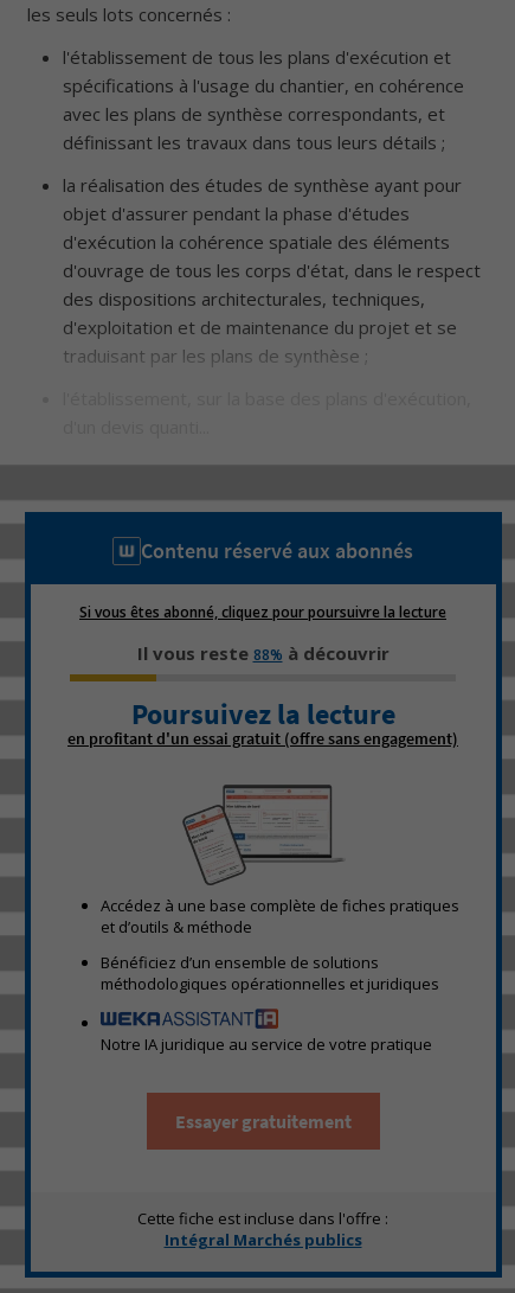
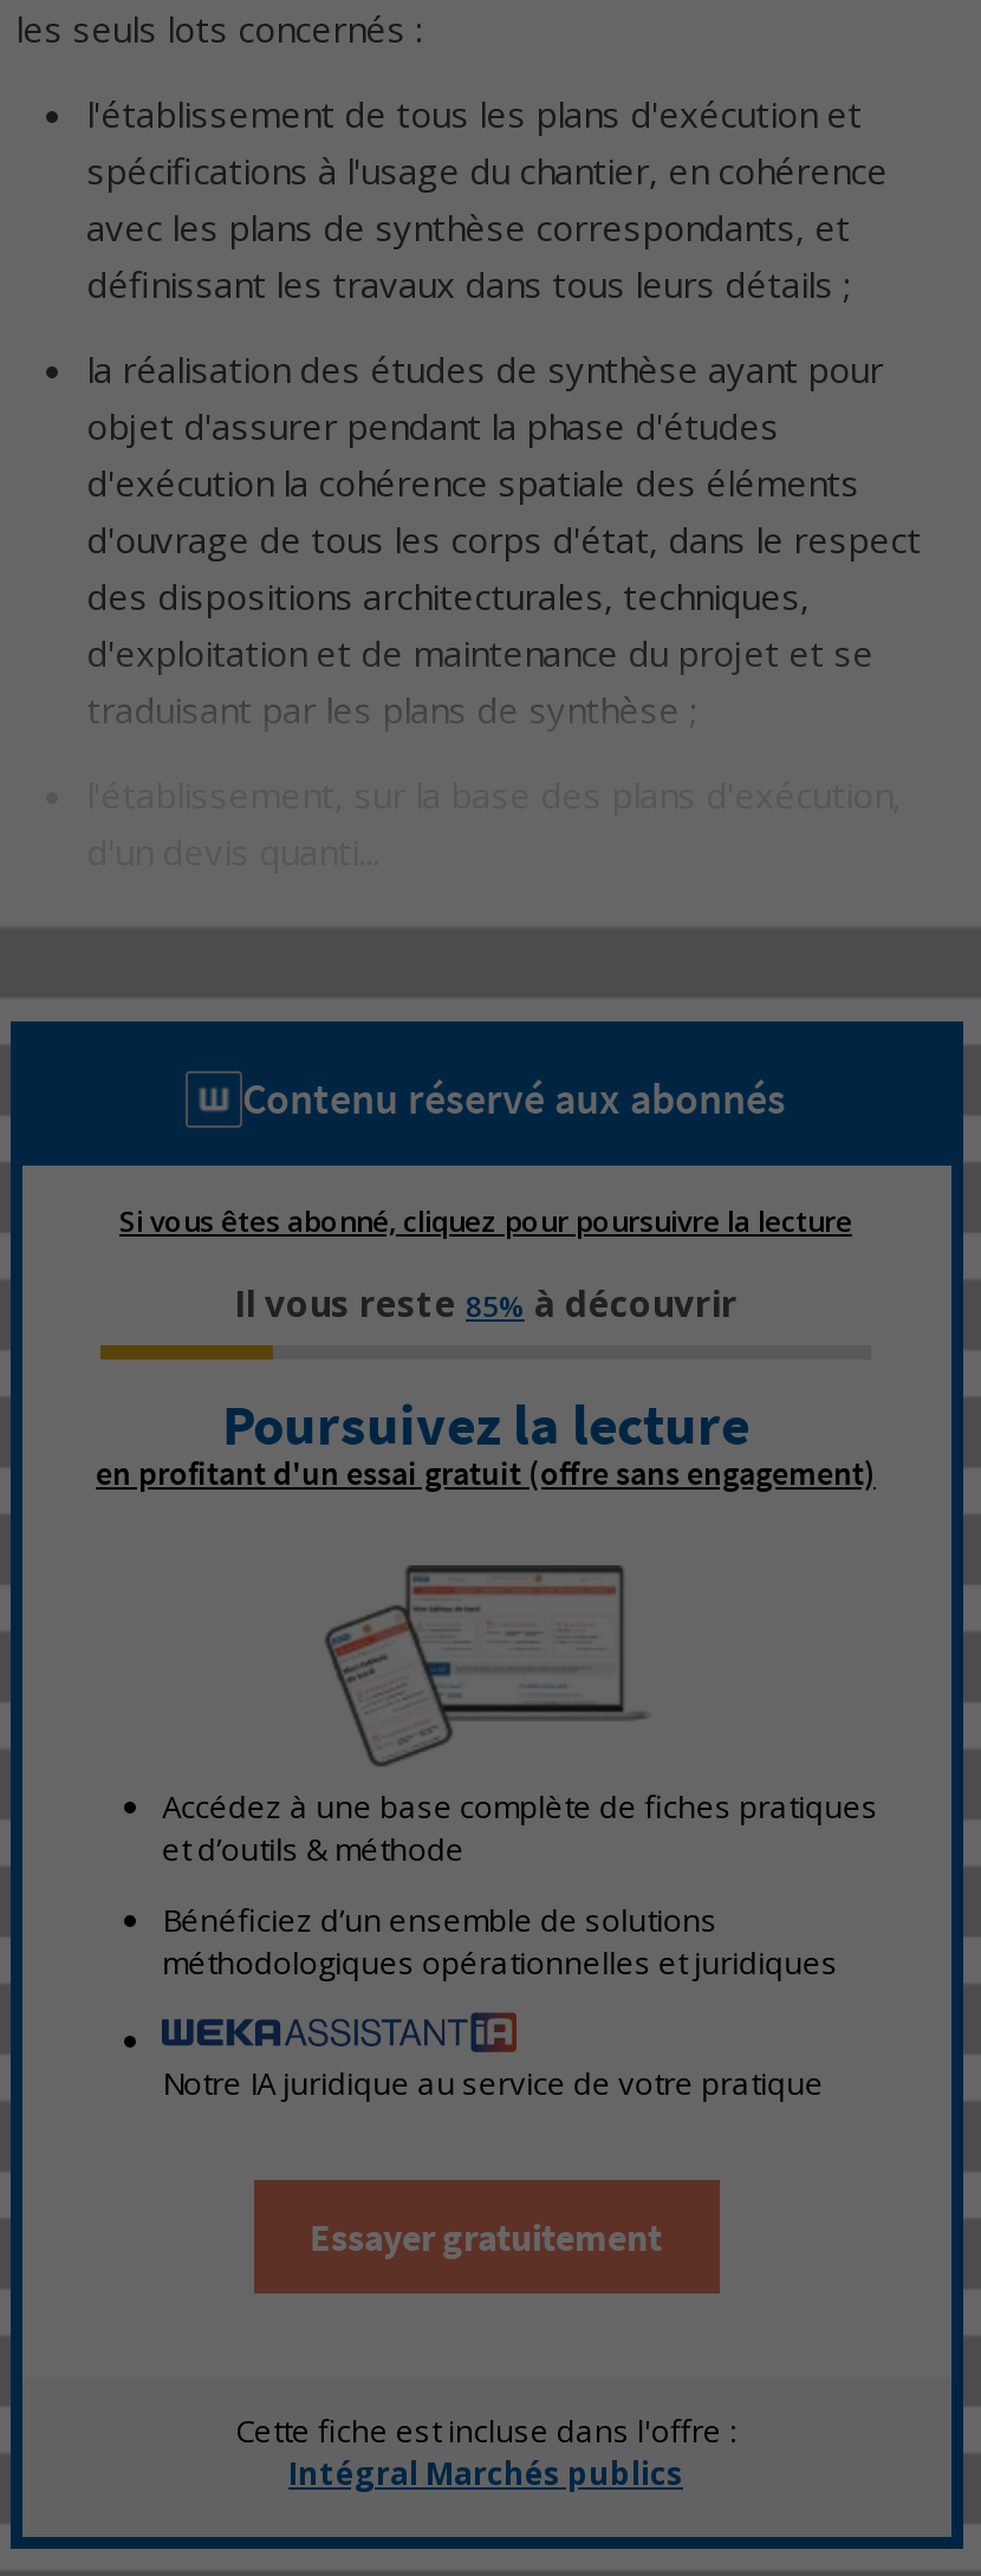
- Il vous reste 88% à découvrir
+ Il vous reste 85% à découvrir
